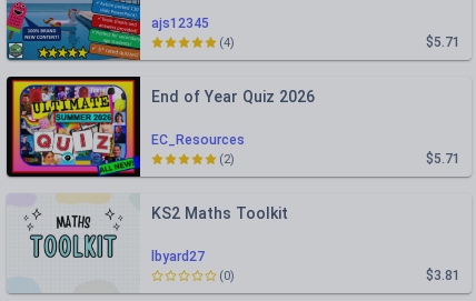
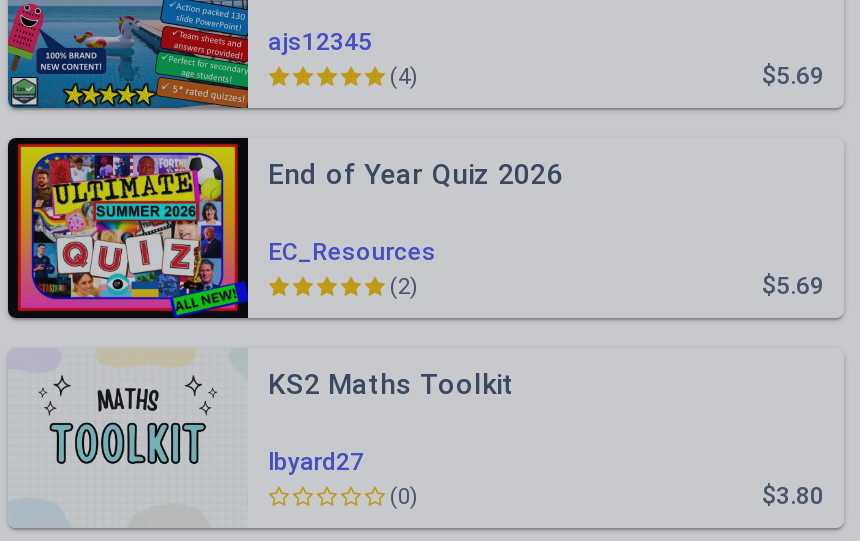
- $5.71
+ $5.69

- $5.71
+ $5.69

- $3.81
+ $3.80
